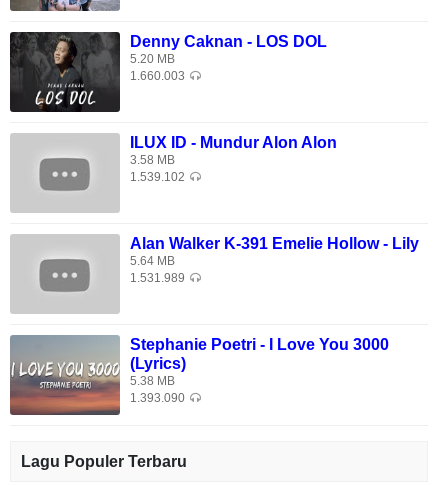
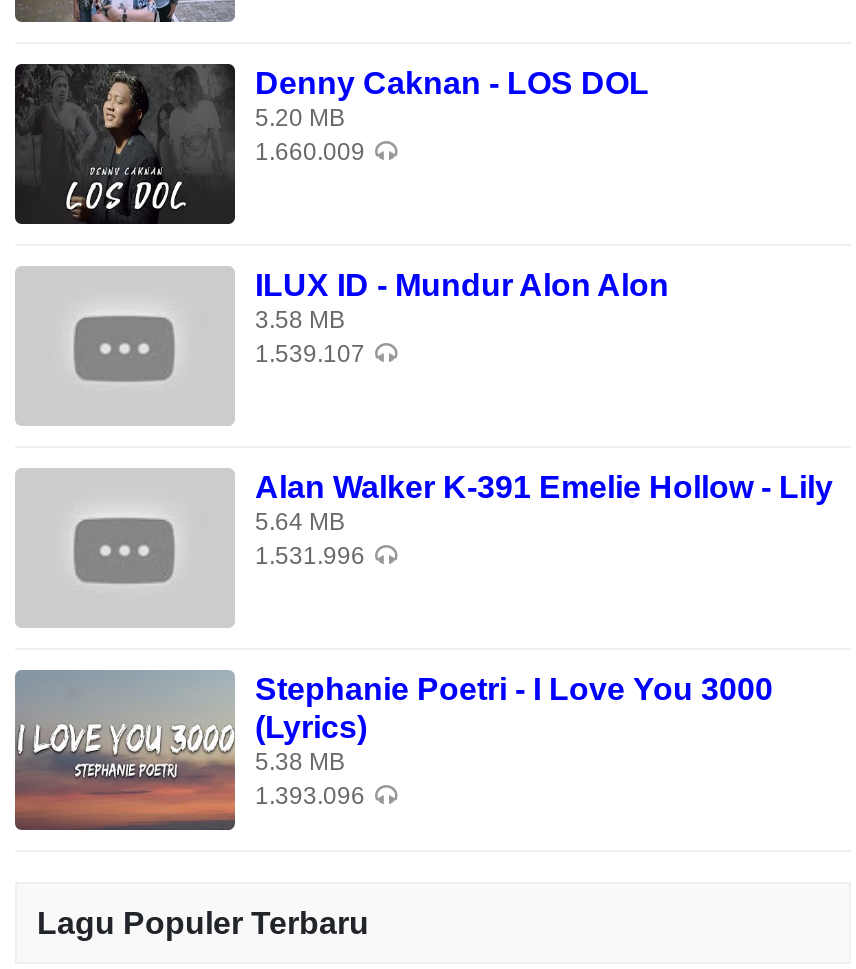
- 1.660.003
+ 1.660.009

- 1.539.102
+ 1.539.107

- 1.531.989
+ 1.531.996

- 1.393.090
+ 1.393.096
